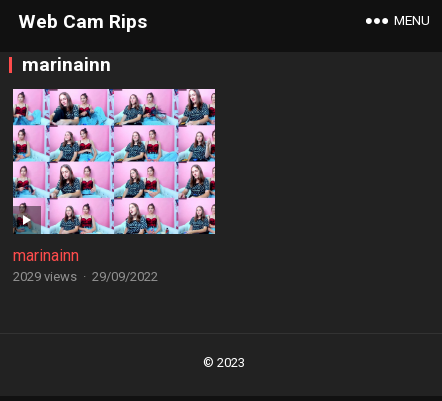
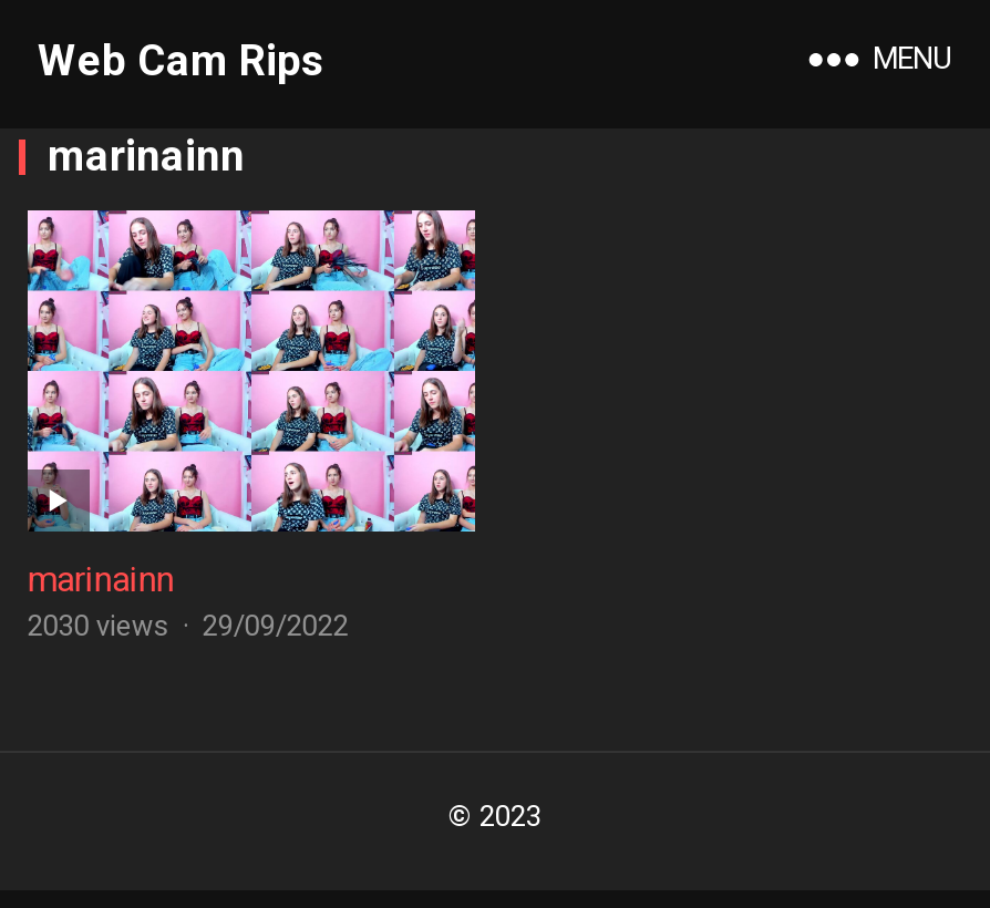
- 2029 views · 29/09/2022
+ 2030 views · 29/09/2022
